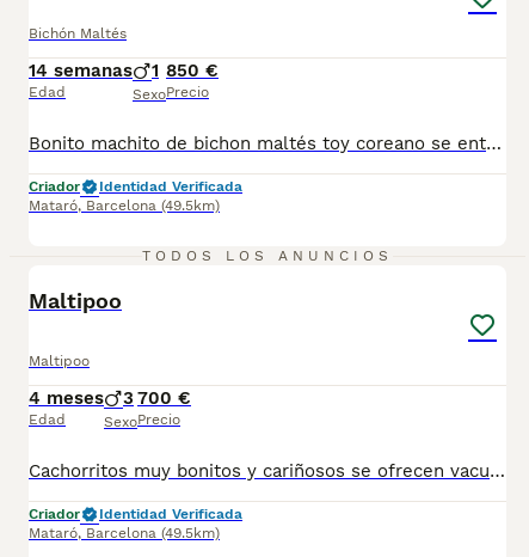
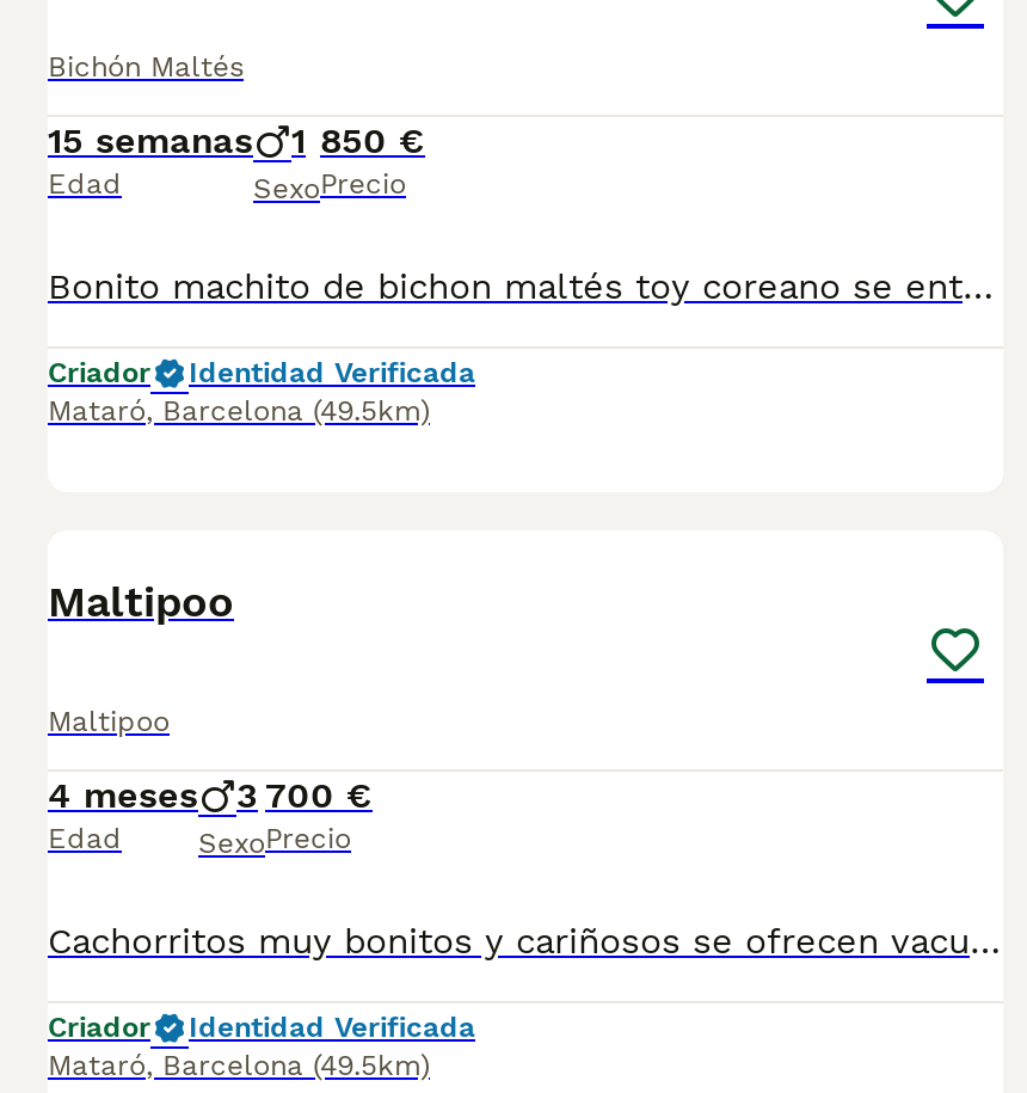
- 14 semanas 1 850 €
+ 15 semanas 1 850 €

- TODOS LOS ANUNCIOS
